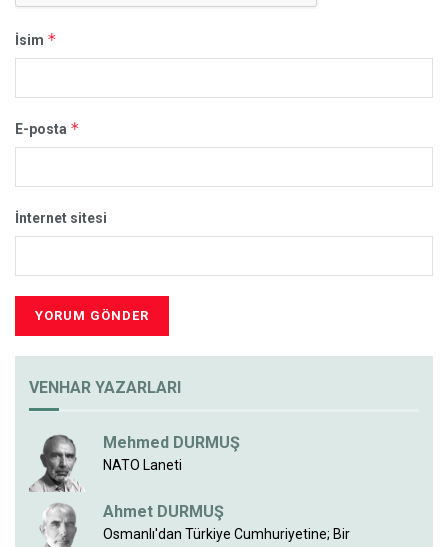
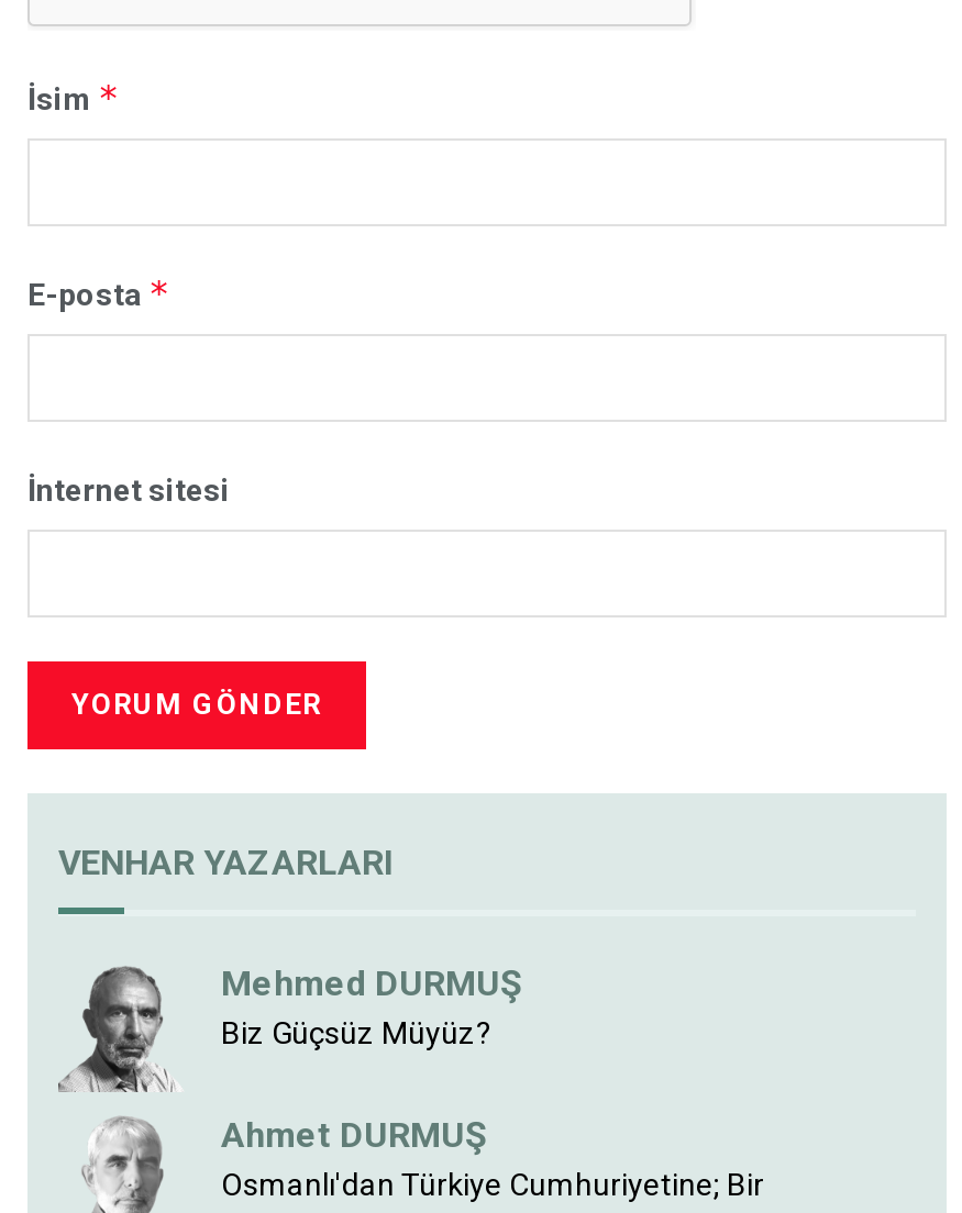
- NATO Laneti
+ Biz Güçsüz Müyüz?
